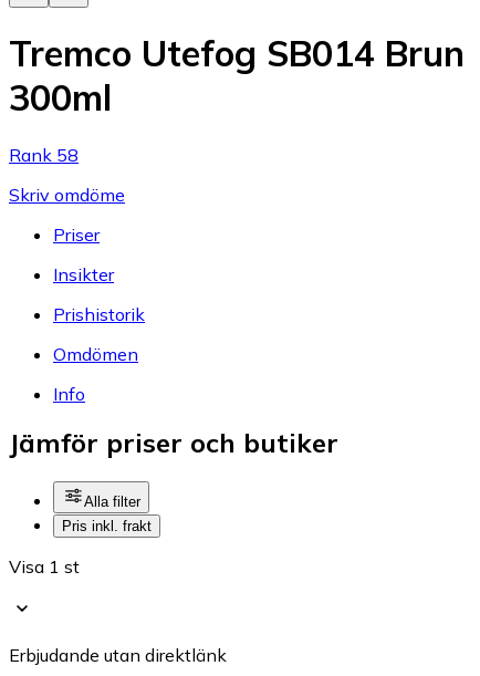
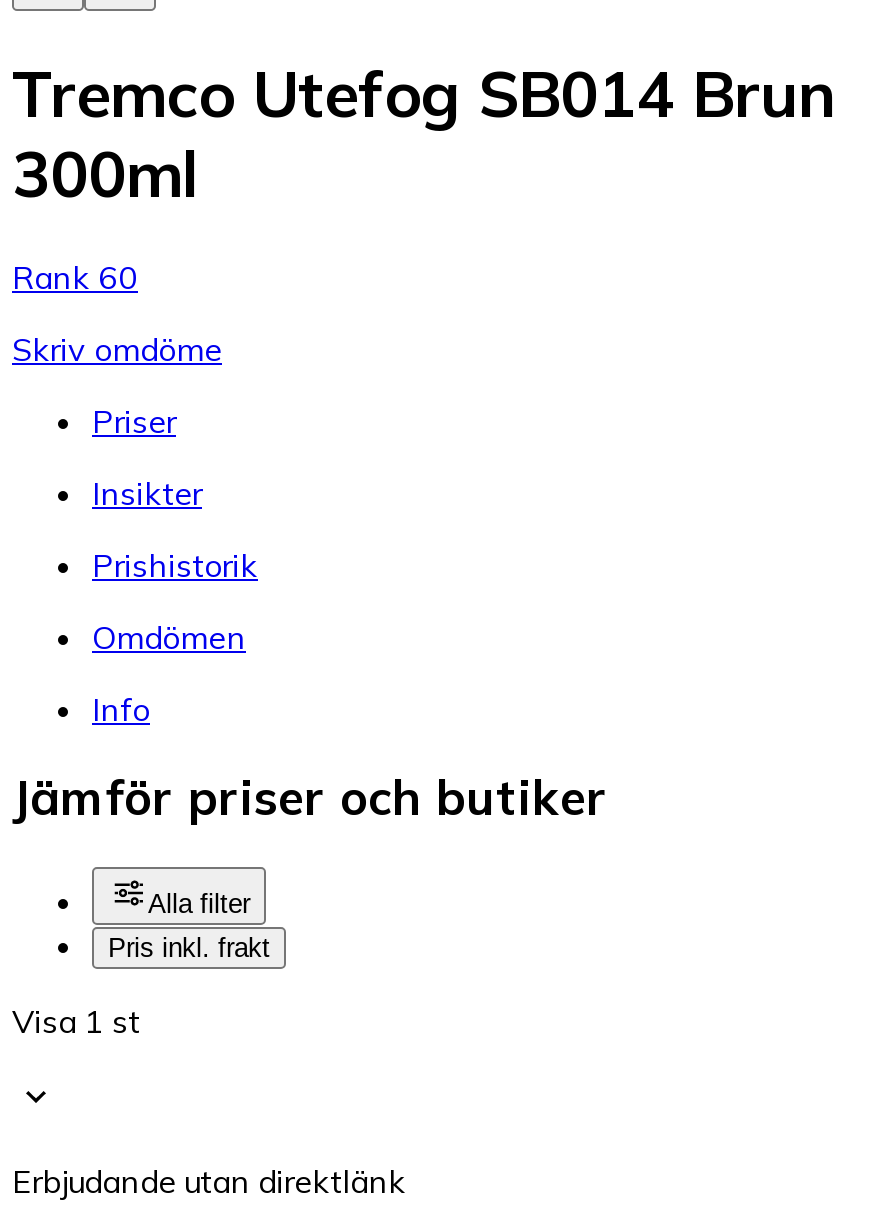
- Rank 58
+ Rank 60
